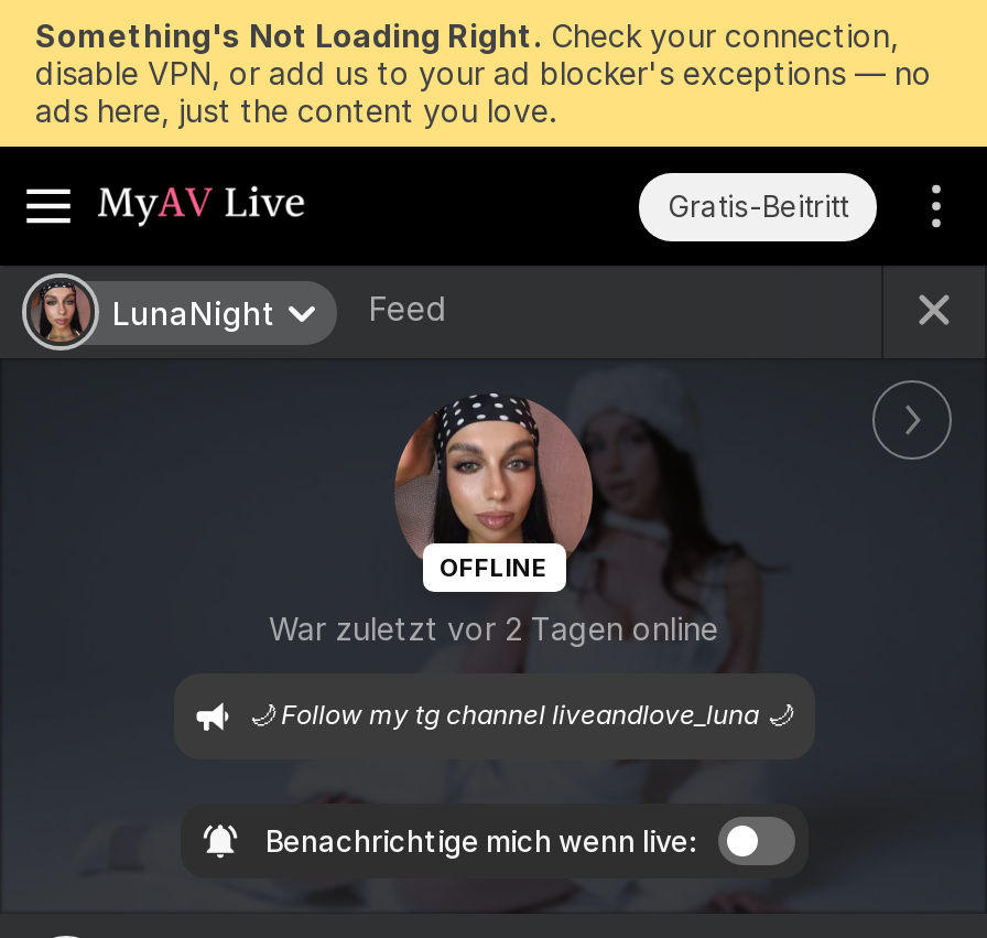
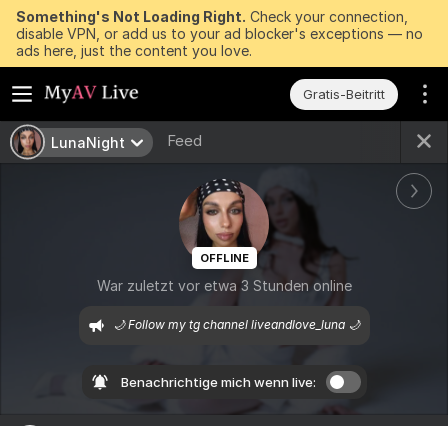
- War zuletzt vor 2 Tagen online
+ War zuletzt vor etwa 3 Stunden online
